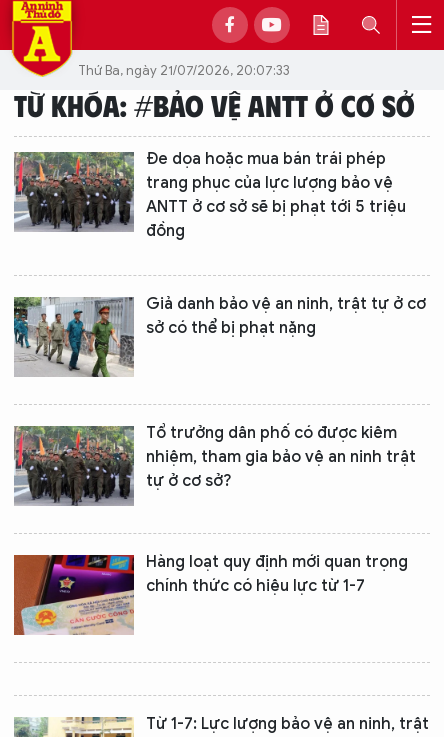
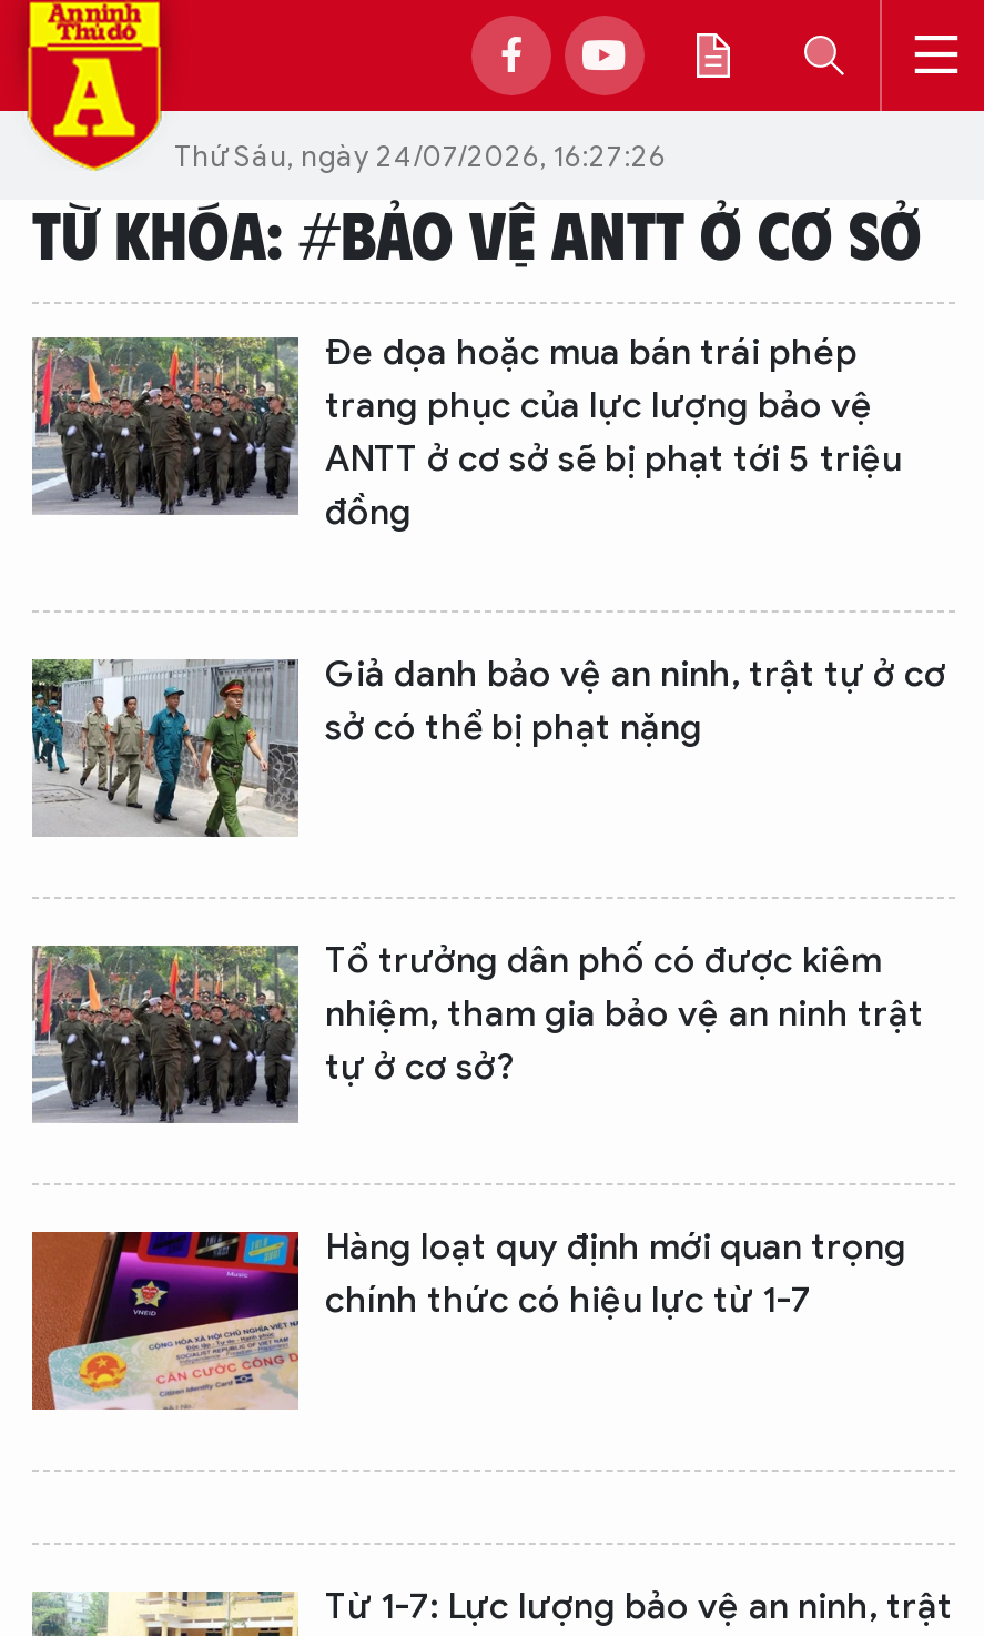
- Thứ Ba, ngày 21/07/2026, 20:07:33
+ Thứ Sáu, ngày 24/07/2026, 16:27:26
